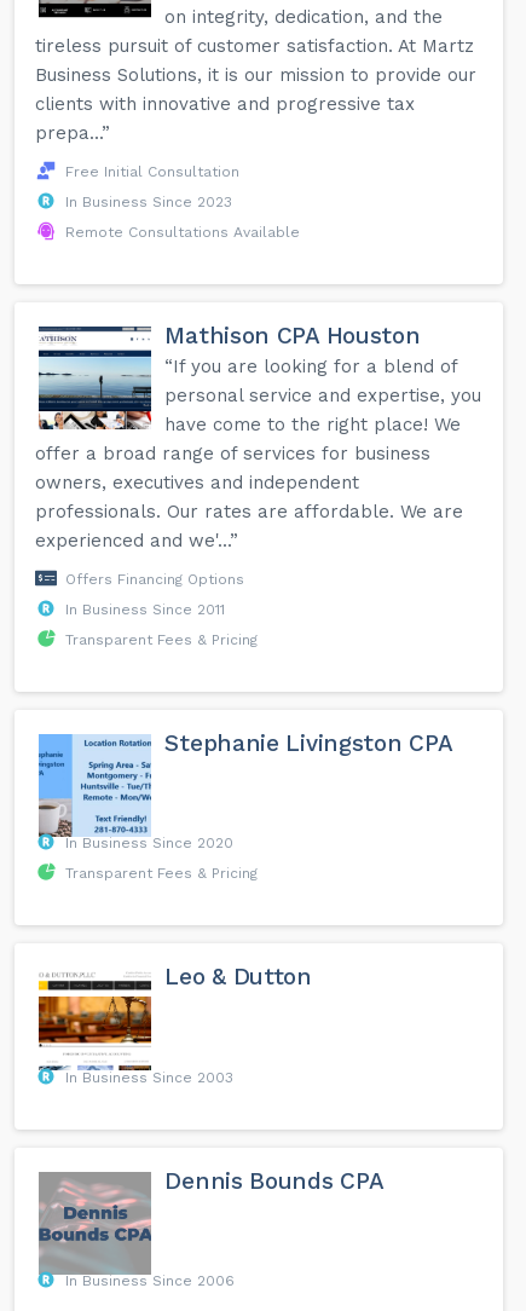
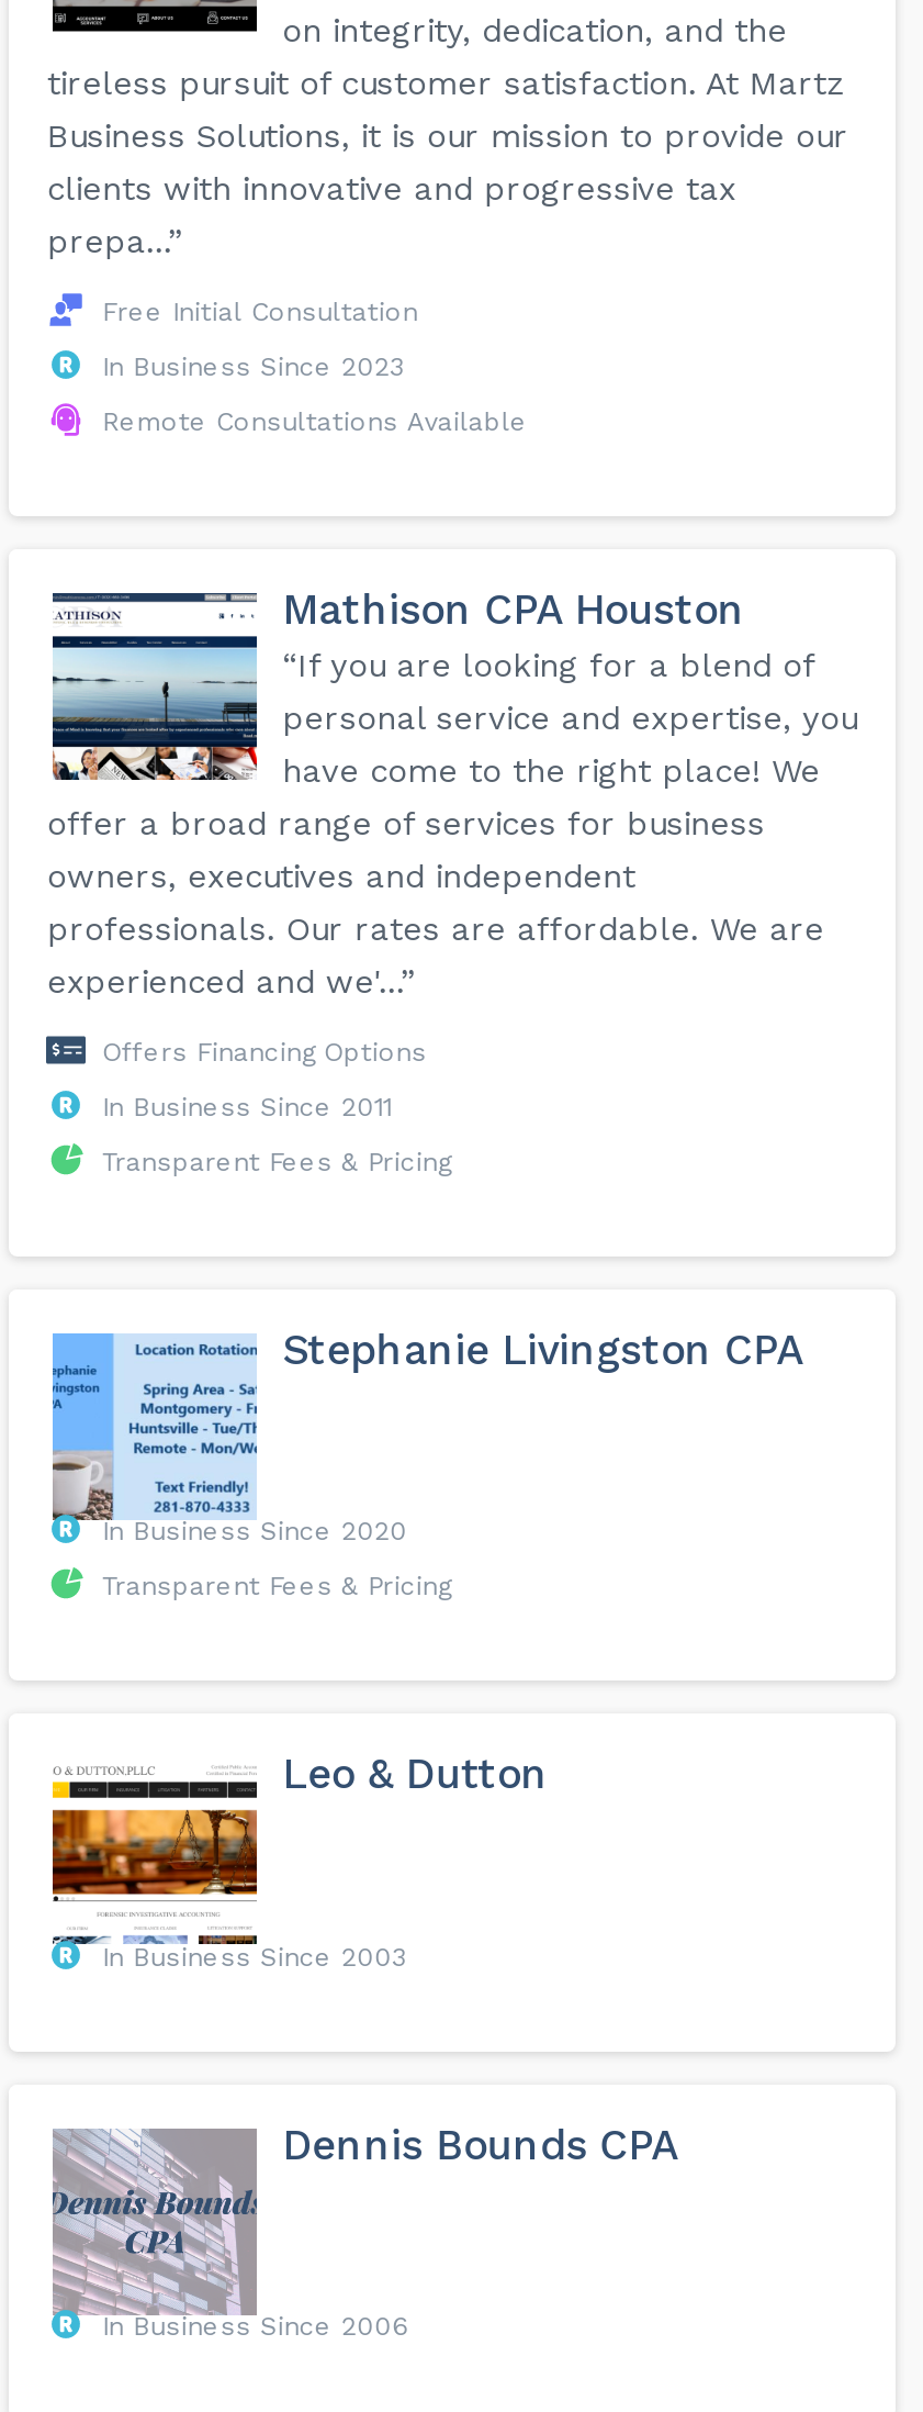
- [image]
+ [image]
